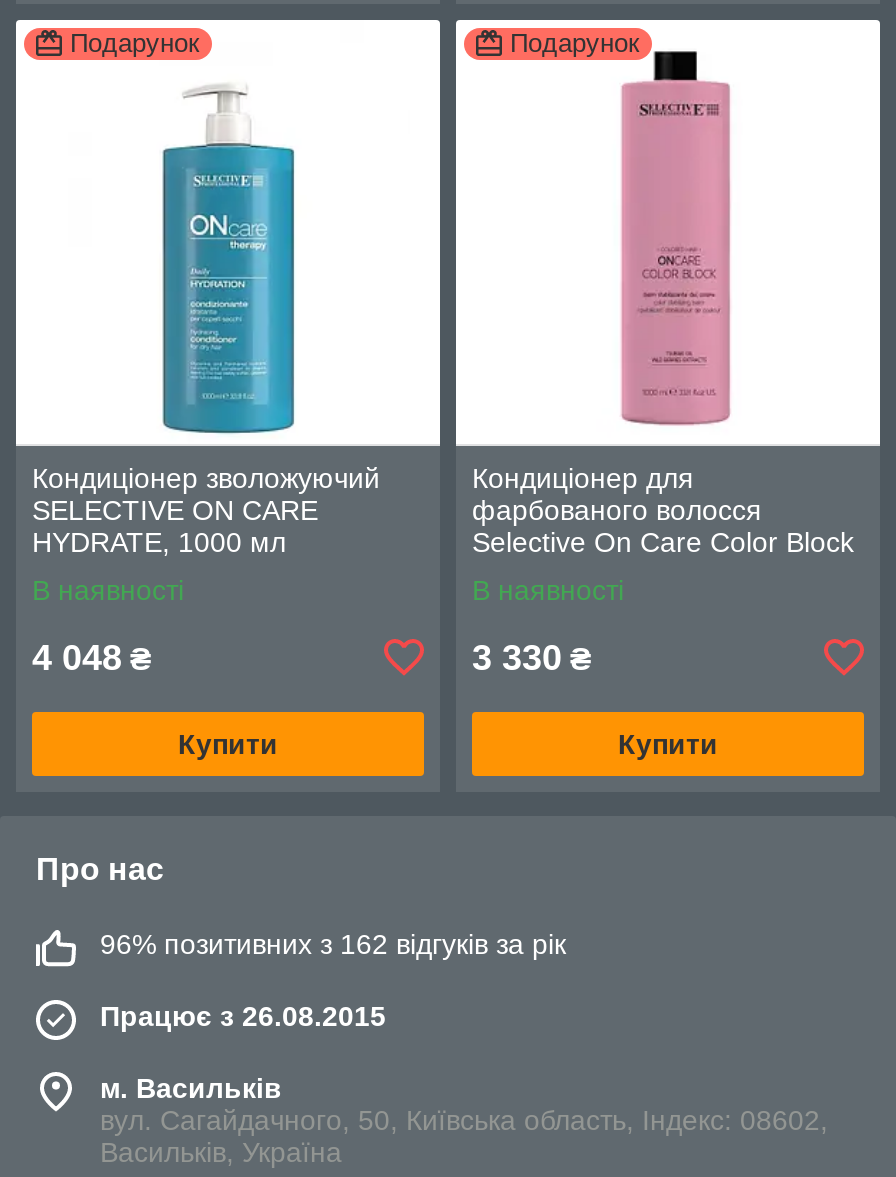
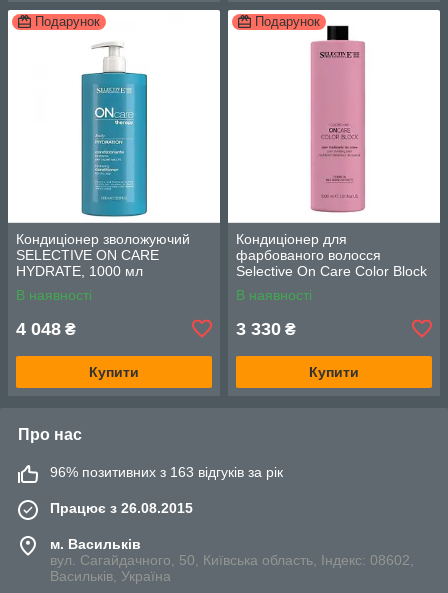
- 96% позитивних з 162 відгуків за рік
+ 96% позитивних з 163 відгуків за рік
